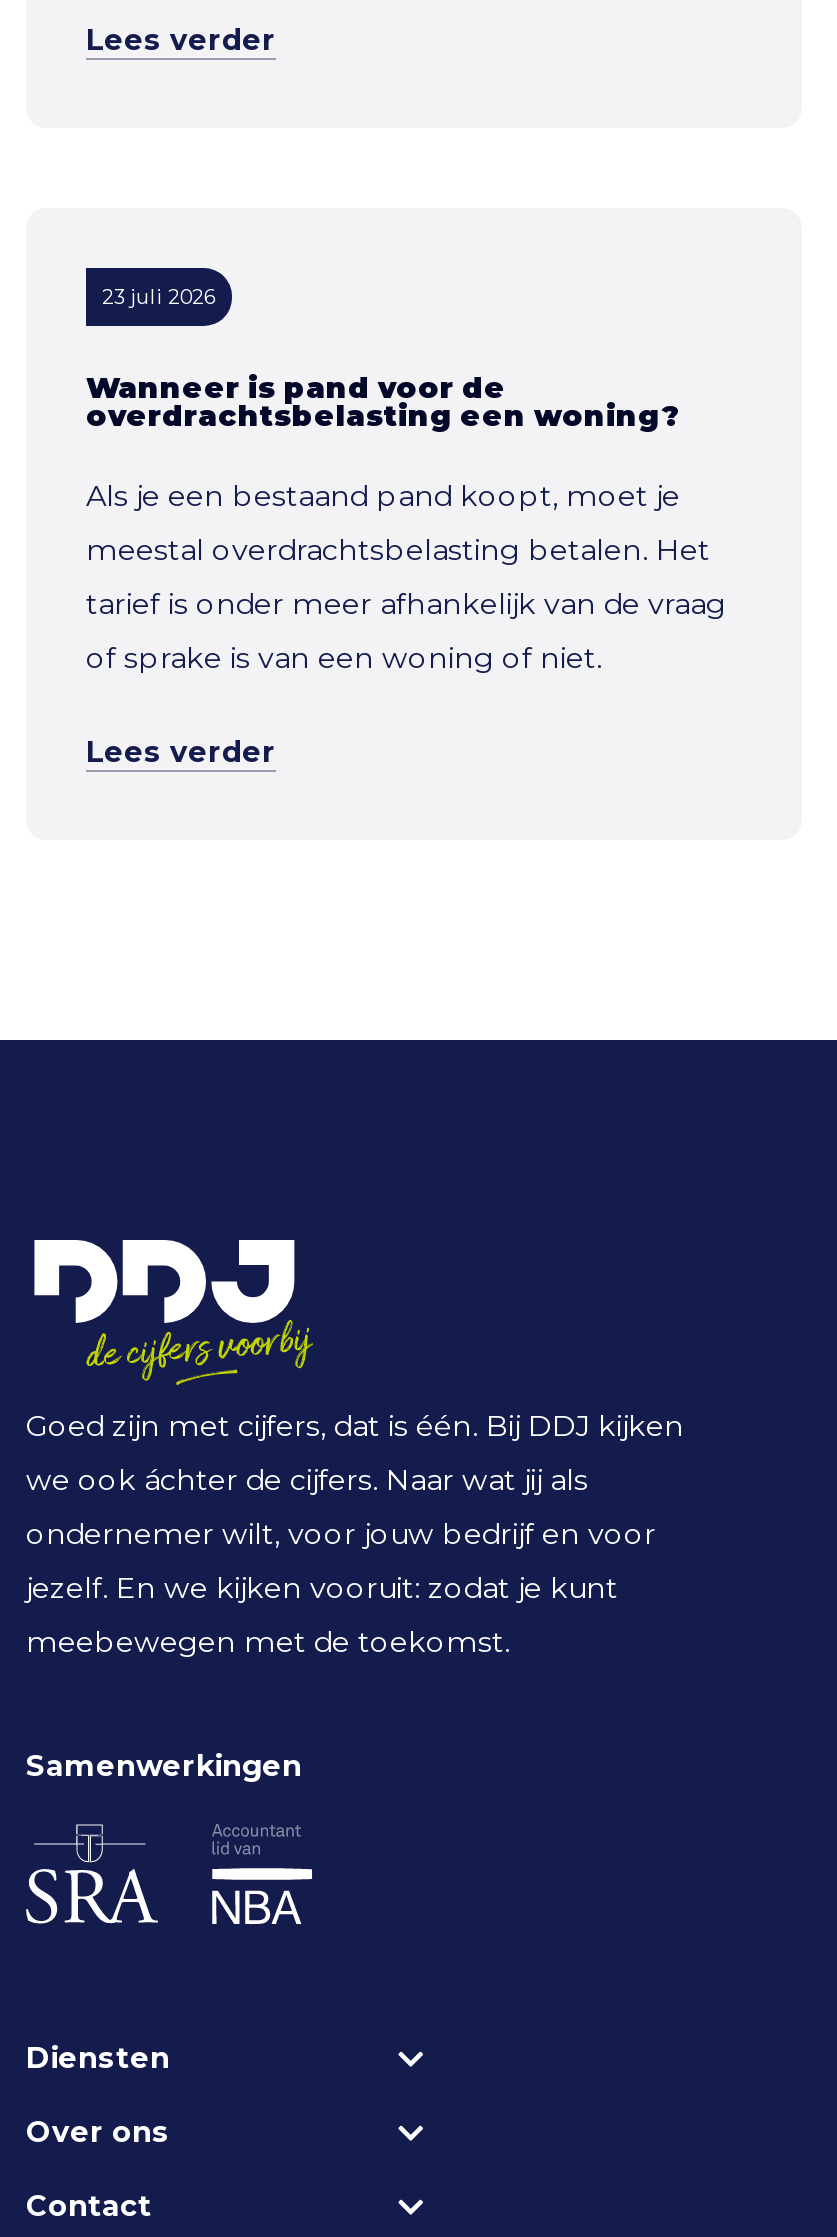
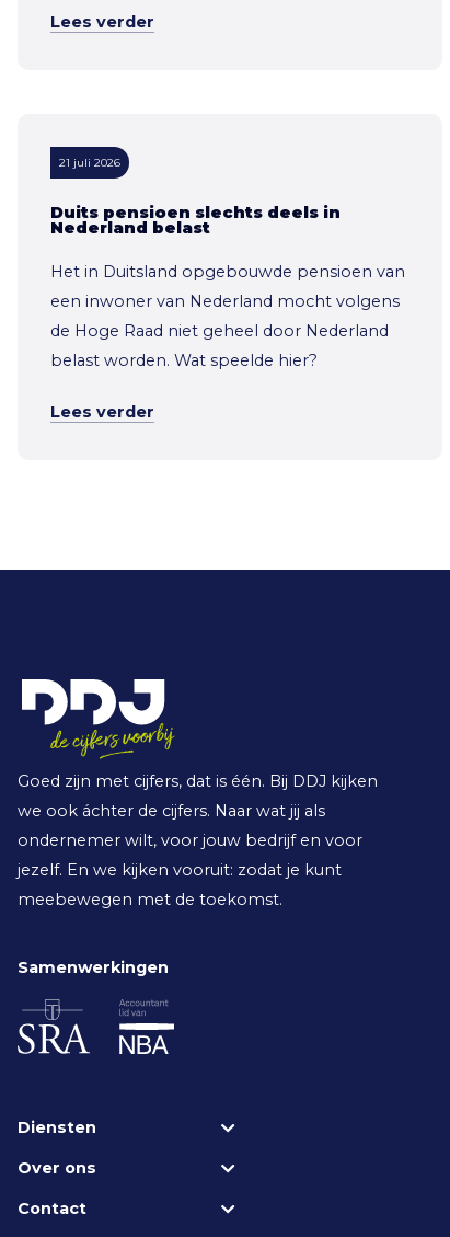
- 23 juli 2026
+ 21 juli 2026

- Wanneer is pand voor de
- overdrachtsbelasting een woning?
+ Duits pensioen slechts deels in
+ Nederland belast

- Als je een bestaand pand koopt, moet je
+ Het in Duitsland opgebouwde pensioen van

- meestal overdrachtsbelasting betalen. Het
+ een inwoner van Nederland mocht volgens

- tarief is onder meer afhankelijk van de vraag
+ de Hoge Raad niet geheel door Nederland

- of sprake is van een woning of niet.
+ belast worden. Wat speelde hier?
